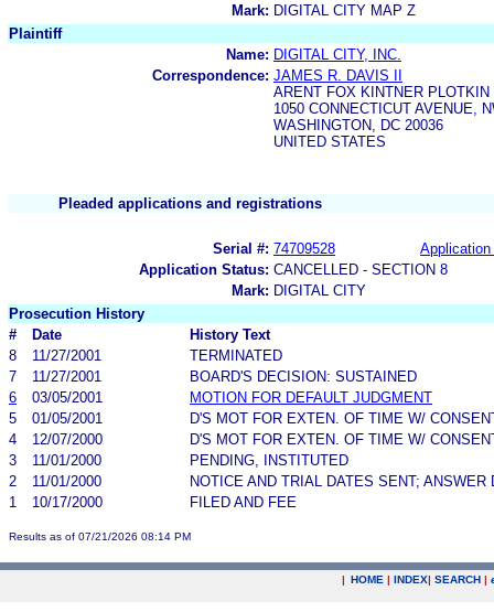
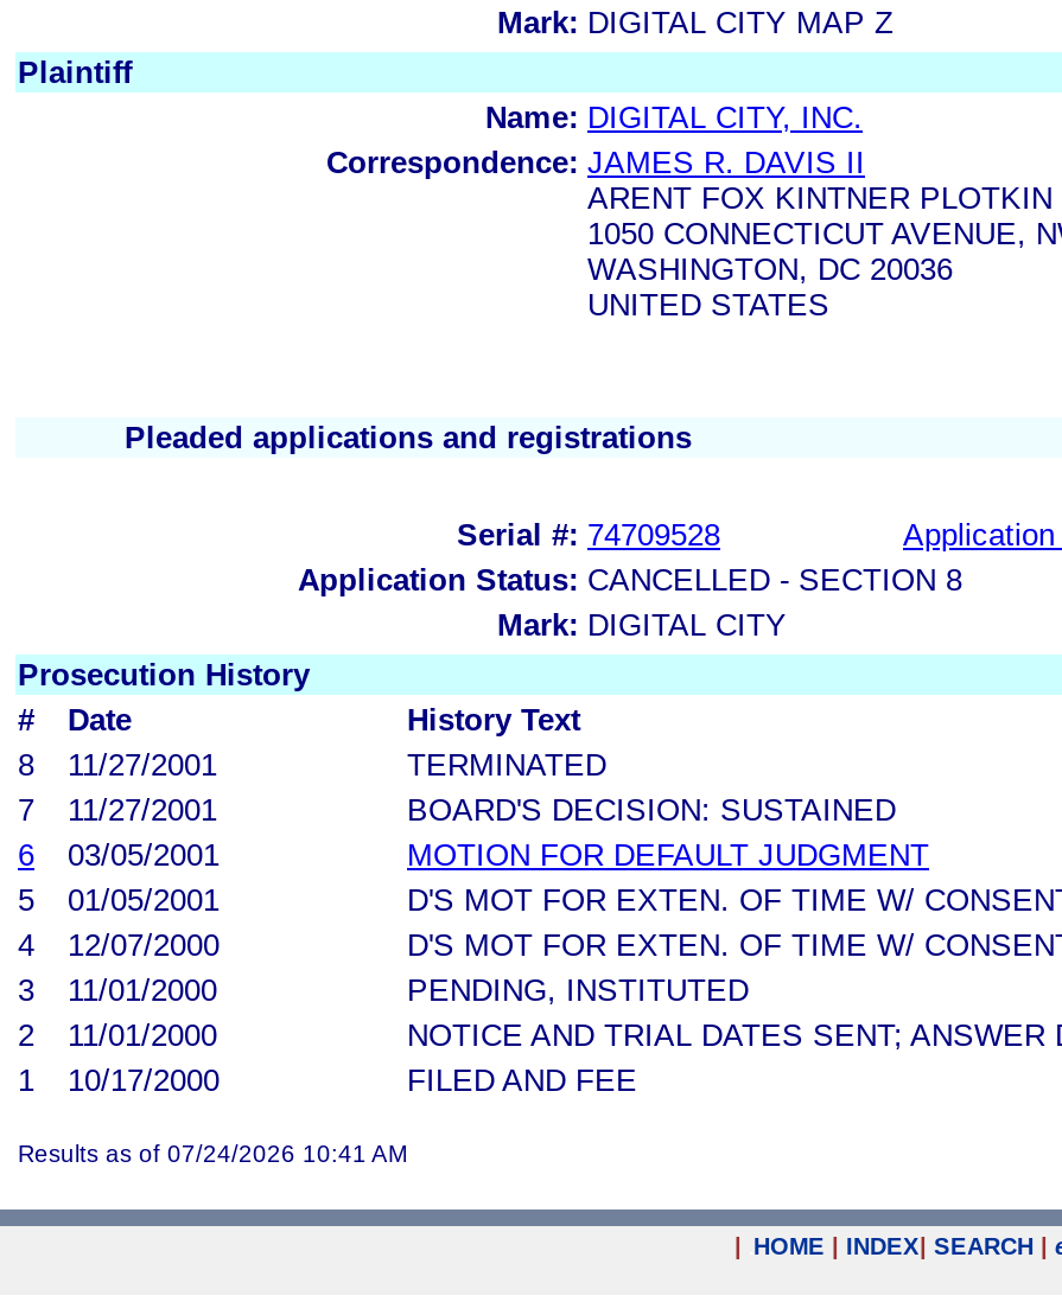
- Results as of 07/21/2026 08:14 PM
+ Results as of 07/24/2026 10:41 AM
